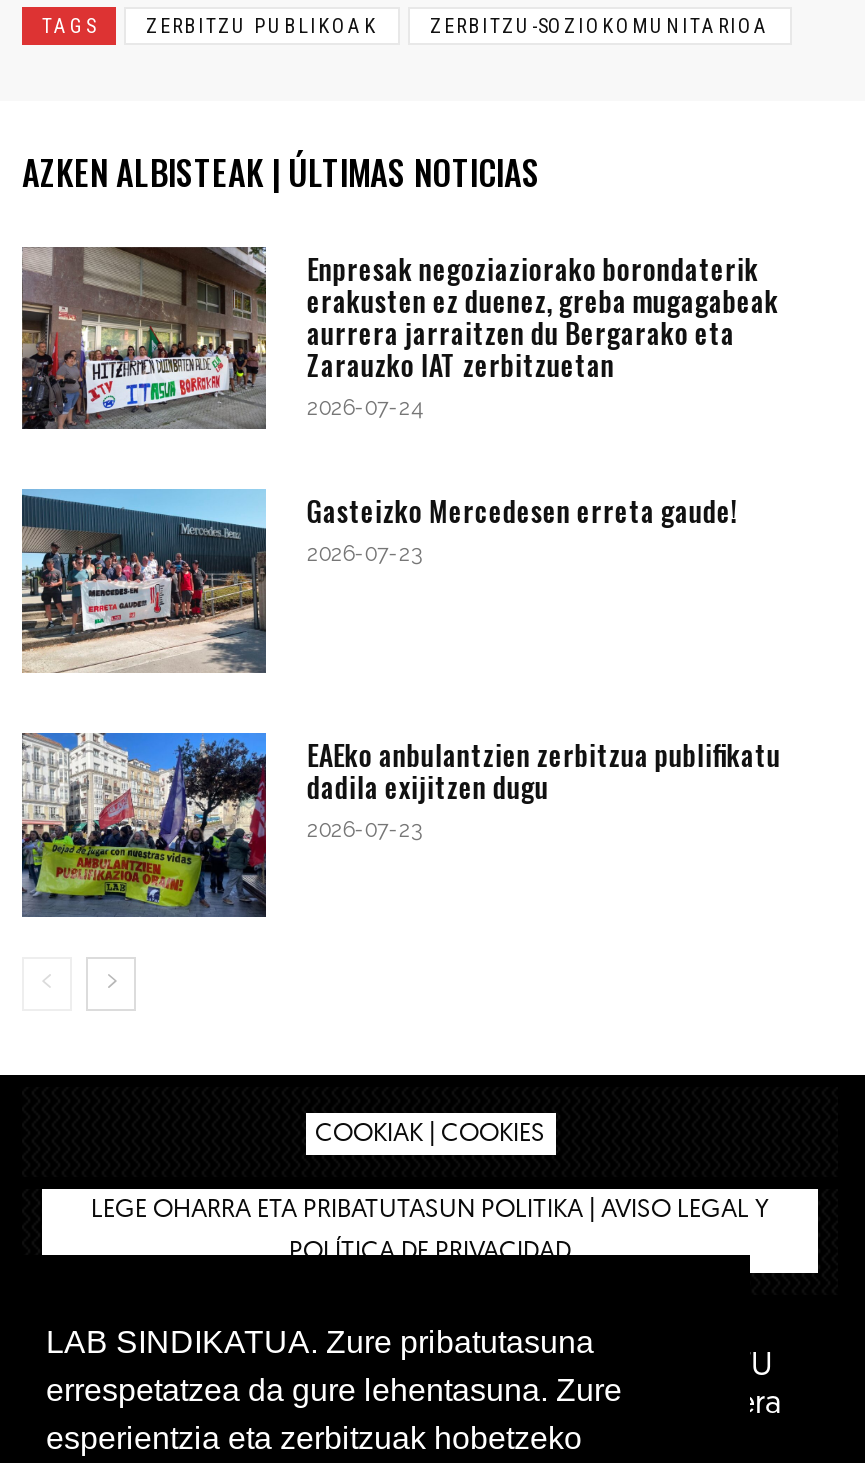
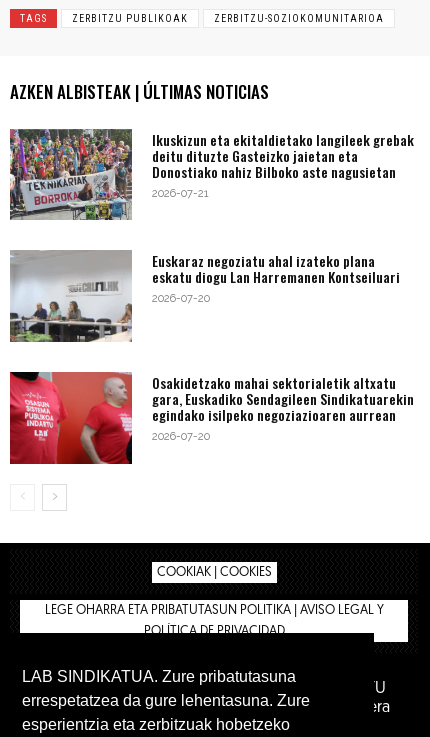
- [image]
- Enpresak negoziaziorako borondaterik
- erakusten ez duenez, greba mugagabeak
- aurrera jarraitzen du Bergarako eta
- Zarauzko IAT zerbitzuetan
- 2026-07-24
+ [image]
+ Ikuskizun eta ekitaldietako langileek grebak
+ deitu dituzte Gasteizko jaietan eta
+ Donostiako nahiz Bilboko aste nagusietan
+ 2026-07-21

- [image]
- Gasteizko Mercedesen erreta gaude!
- 2026-07-23
+ [image]
+ Euskaraz negoziatu ahal izateko plana
+ eskatu diogu Lan Harremanen Kontseiluari
+ 2026-07-20

- [image]
- EAEko anbulantzien zerbitzua publifikatu
- dadila exijitzen dugu
- 2026-07-23
+ [image]
+ Osakidetzako mahai sektorialetik altxatu
+ gara, Euskadiko Sendagileen Sindikatuarekin
+ egindako isilpeko negoziazioaren aurrean
+ 2026-07-20
